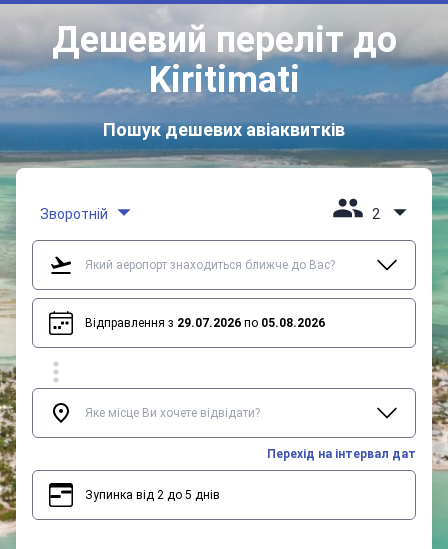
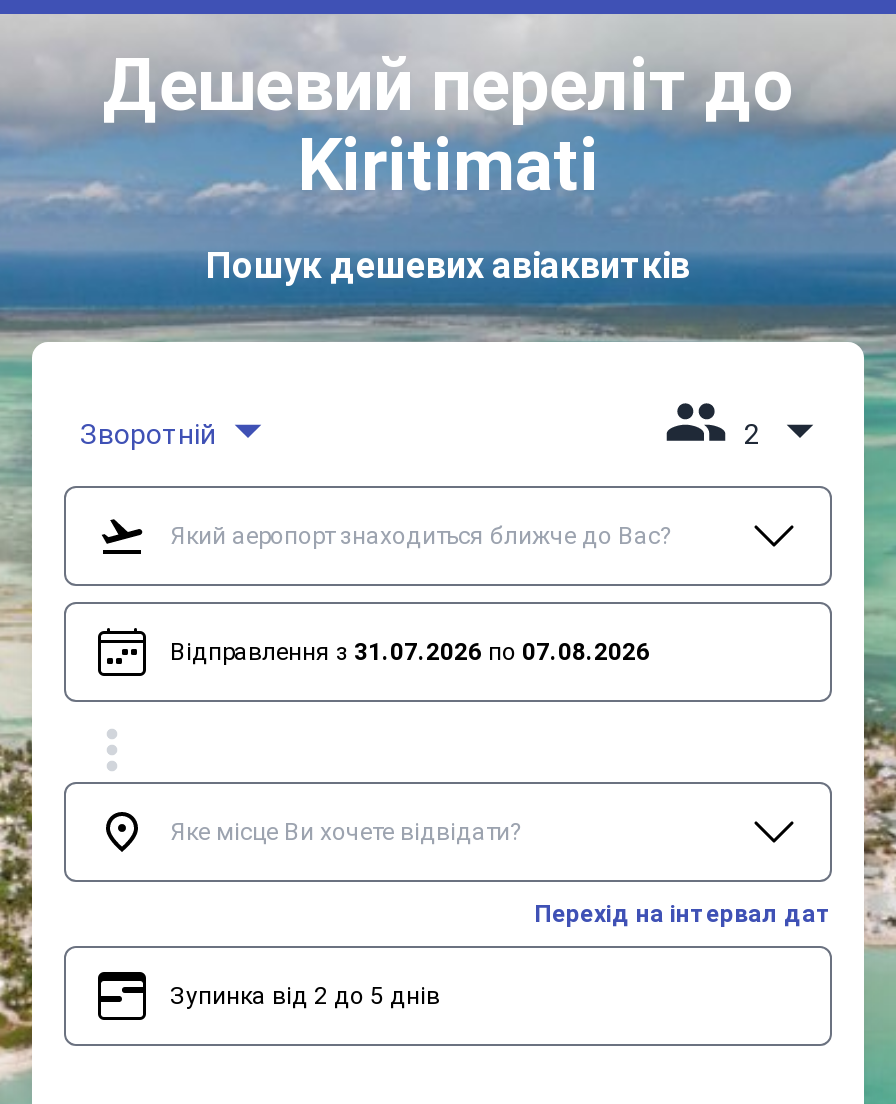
- Відправлення з 29.07.2026 по 05.08.2026
+ Відправлення з 31.07.2026 по 07.08.2026
